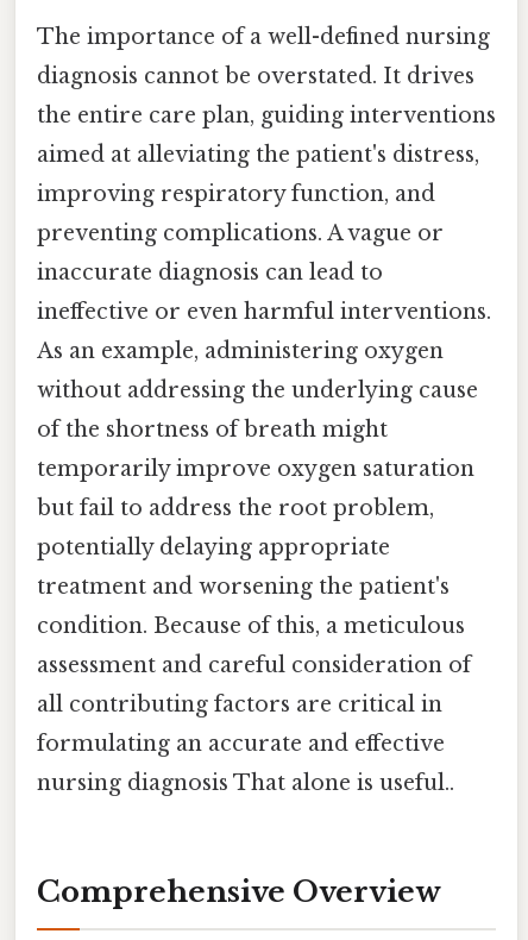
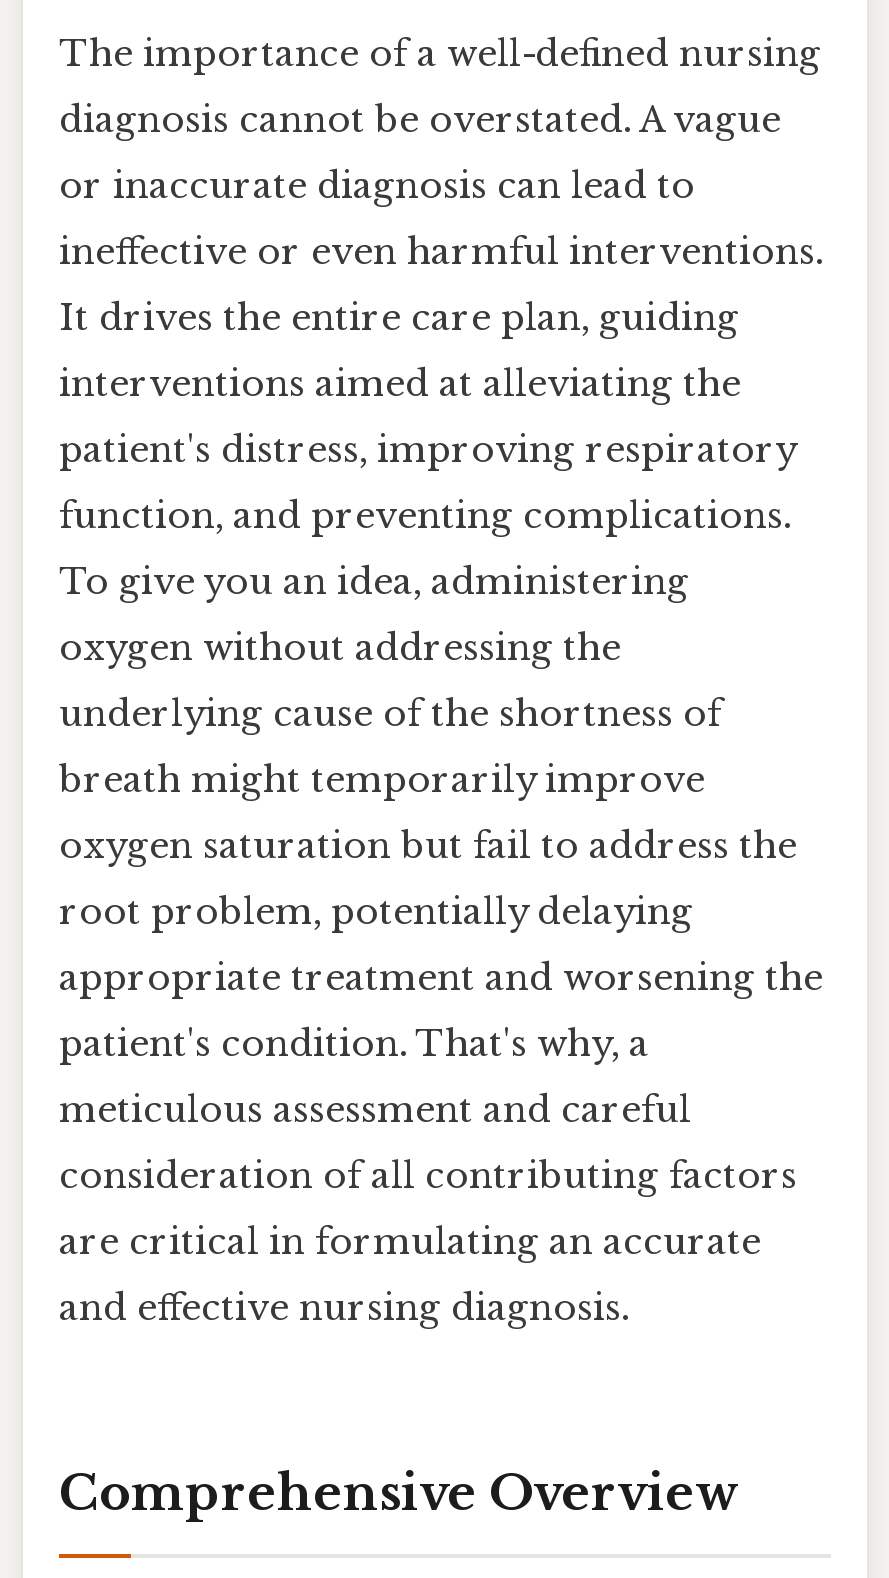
- diagnosis cannot be overstated. It drives
- the entire care plan, guiding interventions
- aimed at alleviating the patient's distress,
- improving respiratory function, and
- preventing complications. A vague or
- inaccurate diagnosis can lead to
+ diagnosis cannot be overstated. A vague
+ or inaccurate diagnosis can lead to

moved up: ineffective or even harmful interventions.

- As an example, administering oxygen
- without addressing the underlying cause
- of the shortness of breath might
- temporarily improve oxygen saturation
- but fail to address the root problem,
- potentially delaying appropriate
- treatment and worsening the patient's
- condition. Because of this, a meticulous
- assessment and careful consideration of
- all contributing factors are critical in
- formulating an accurate and effective
- nursing diagnosis That alone is useful..
+ It drives the entire care plan, guiding
+ interventions aimed at alleviating the
+ patient's distress, improving respiratory
+ function, and preventing complications.
+ To give you an idea, administering
+ oxygen without addressing the
+ underlying cause of the shortness of
+ breath might temporarily improve
+ oxygen saturation but fail to address the
+ root problem, potentially delaying
+ appropriate treatment and worsening the
+ patient's condition. That's why, a
+ meticulous assessment and careful
+ consideration of all contributing factors
+ are critical in formulating an accurate
+ and effective nursing diagnosis.
